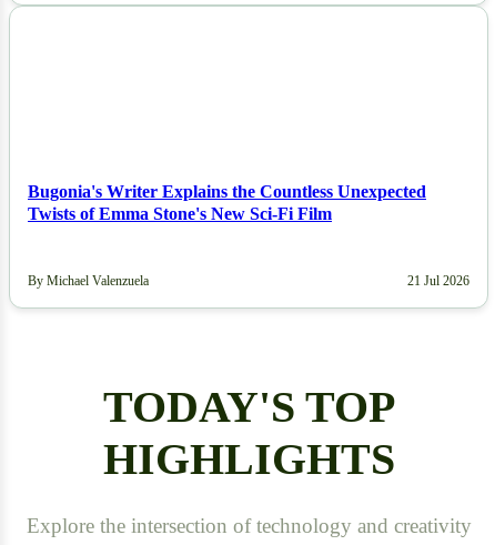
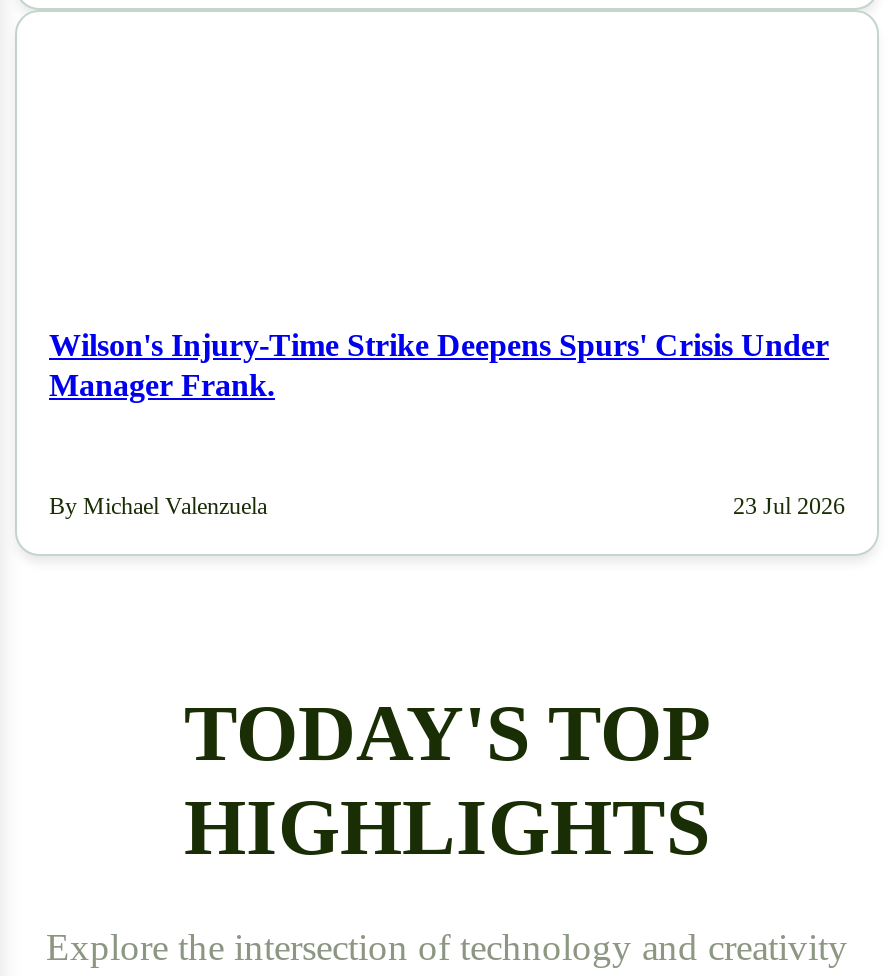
- Bugonia's Writer Explains the Countless Unexpected
- Twists of Emma Stone's New Sci-Fi Film
+ Wilson's Injury-Time Strike Deepens Spurs' Crisis Under
+ Manager Frank.

- 21 Jul 2026
+ 23 Jul 2026
